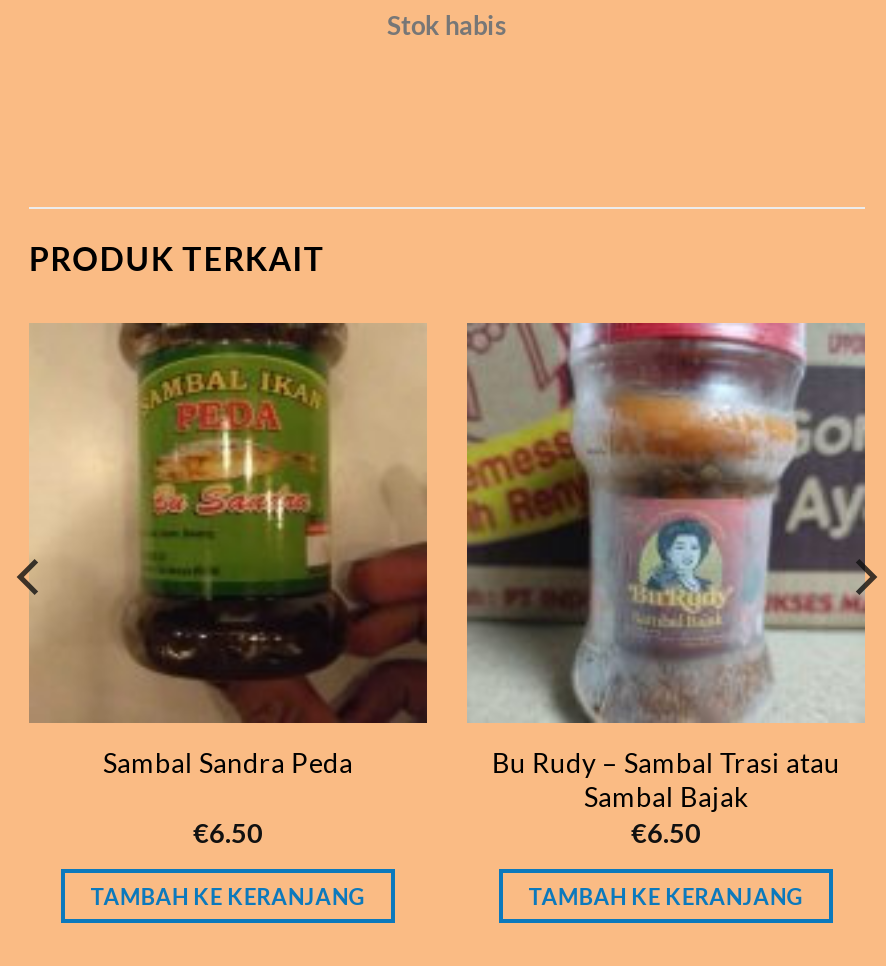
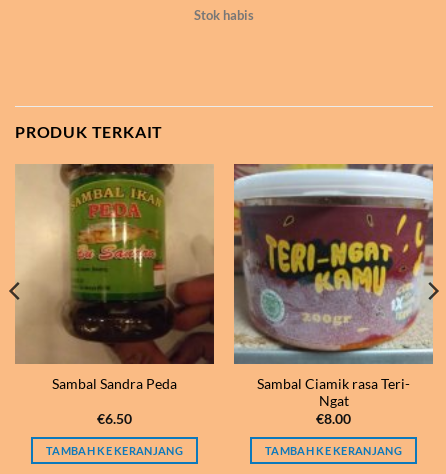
- [image]
- Bu Rudy – Sambal Trasi atau
- Sambal Bajak
- €6.50
+ [image]
+ Sambal Ciamik rasa Teri-
+ Ngat
+ €8.00
